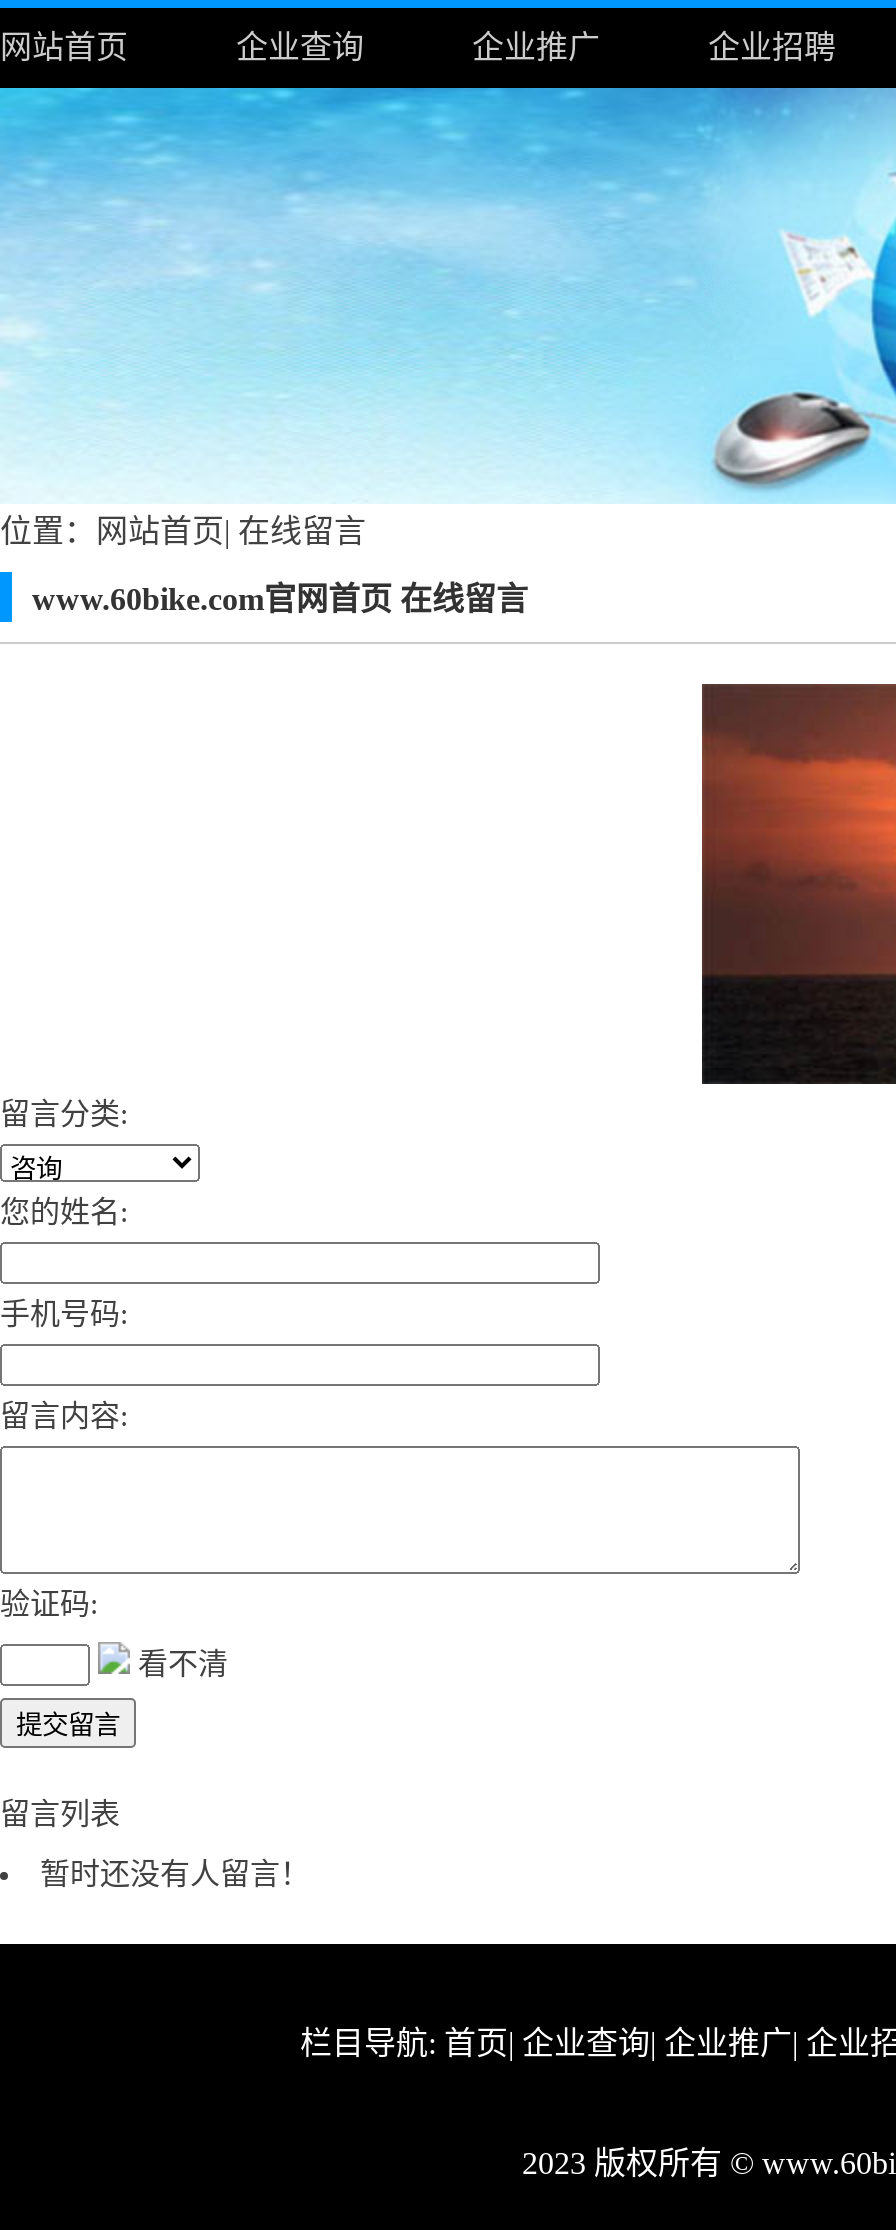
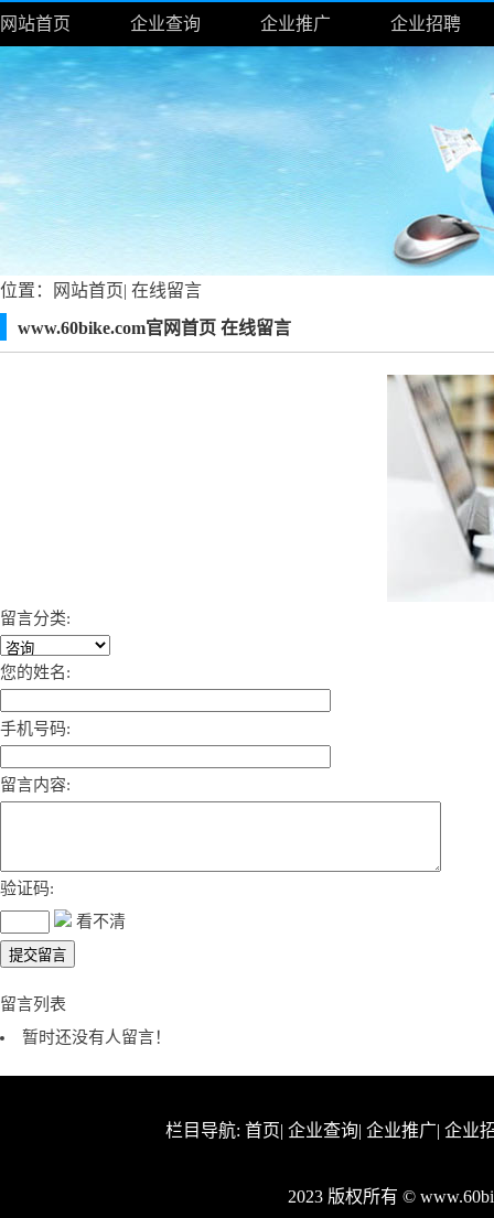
- [image]
+ [image]
